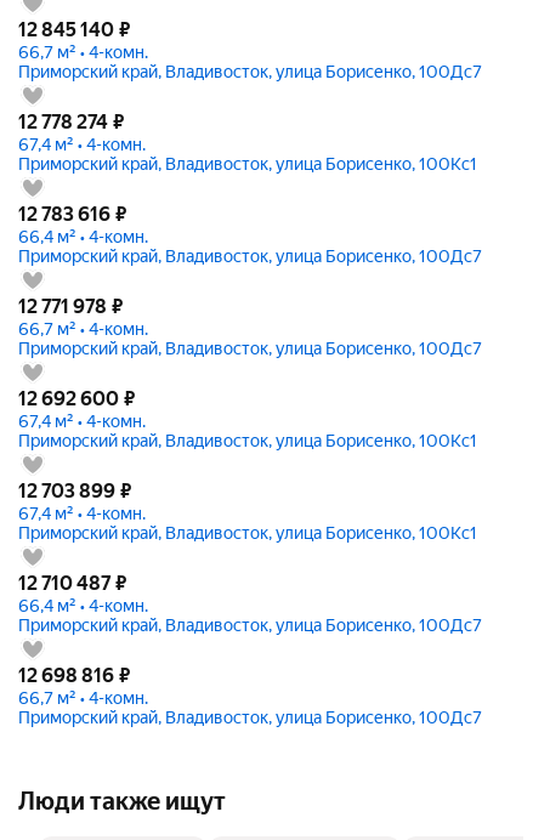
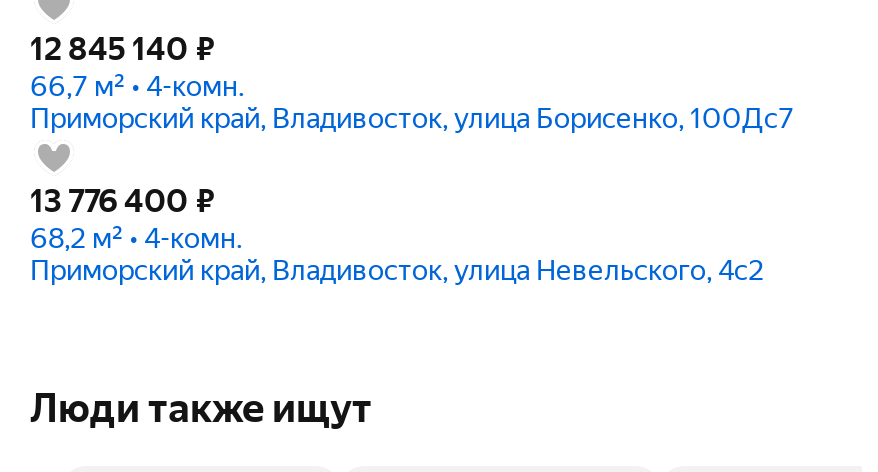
- 12 778 274 ₽
- 67,4 м² • 4-комн.
- Приморский край, Владивосток, улица Борисенко, 100Кс1
- 12 783 616 ₽
- 66,4 м² • 4-комн.
- Приморский край, Владивосток, улица Борисенко, 100Дс7
- 12 771 978 ₽
- 66,7 м² • 4-комн.
- Приморский край, Владивосток, улица Борисенко, 100Дс7
- 12 692 600 ₽
- 67,4 м² • 4-комн.
- Приморский край, Владивосток, улица Борисенко, 100Кс1
- 12 703 899 ₽
- 67,4 м² • 4-комн.
- Приморский край, Владивосток, улица Борисенко, 100Кс1
- 12 710 487 ₽
- 66,4 м² • 4-комн.
- Приморский край, Владивосток, улица Борисенко, 100Дс7
- 12 698 816 ₽
- 66,7 м² • 4-комн.
- Приморский край, Владивосток, улица Борисенко, 100Дс7
+ 13 776 400 ₽
+ 68,2 м² • 4-комн.
+ Приморский край, Владивосток, улица Невельского, 4с2
